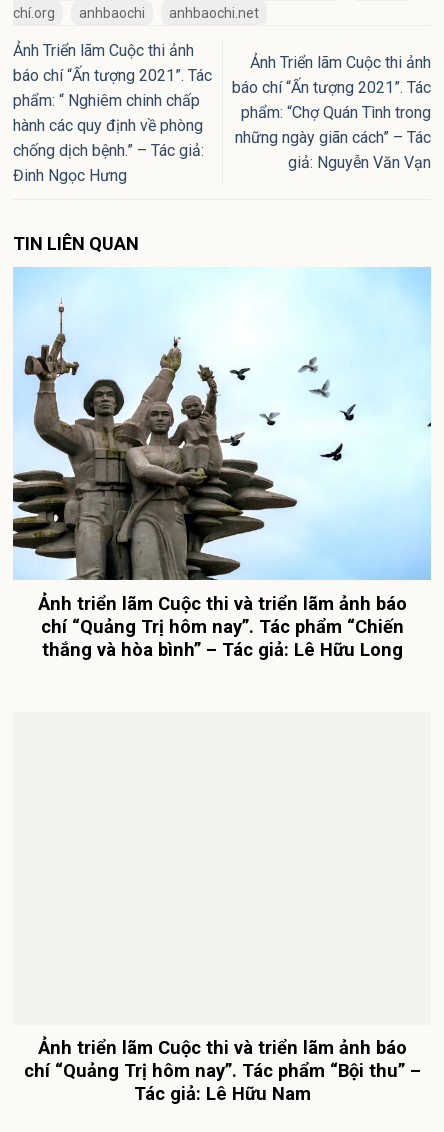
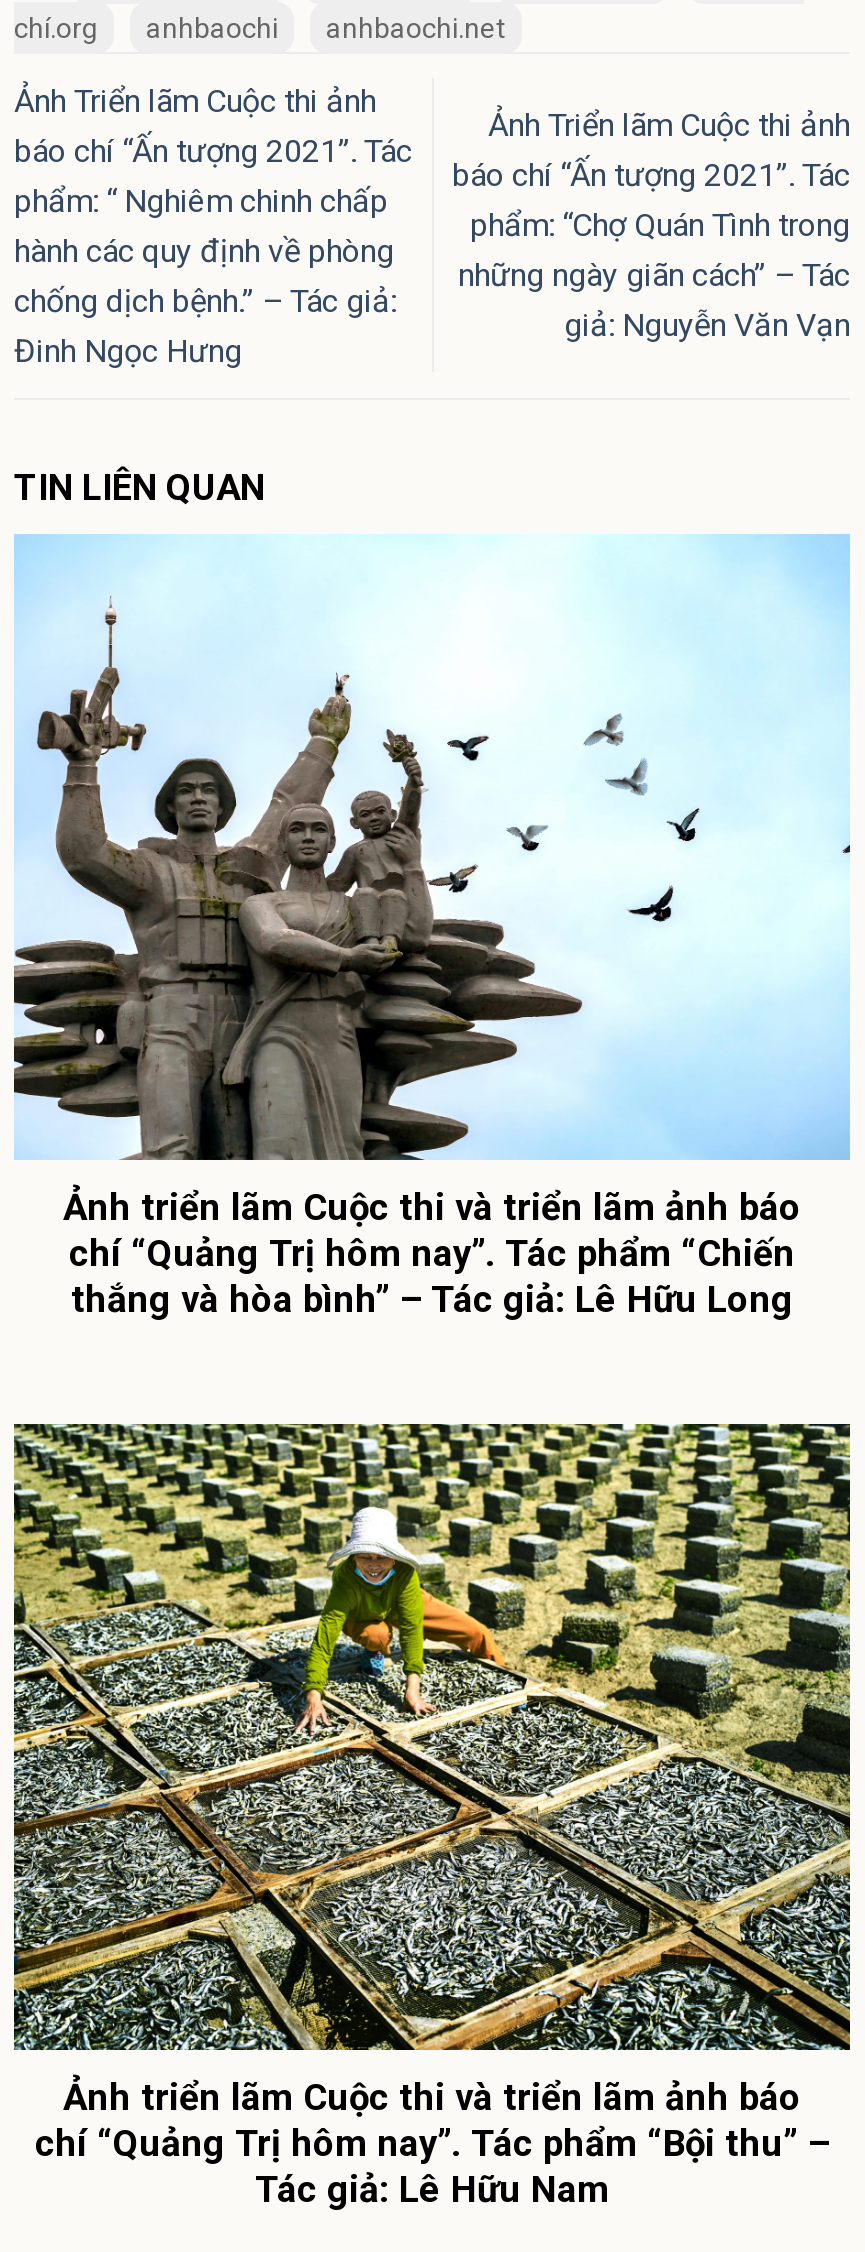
+ [image]
